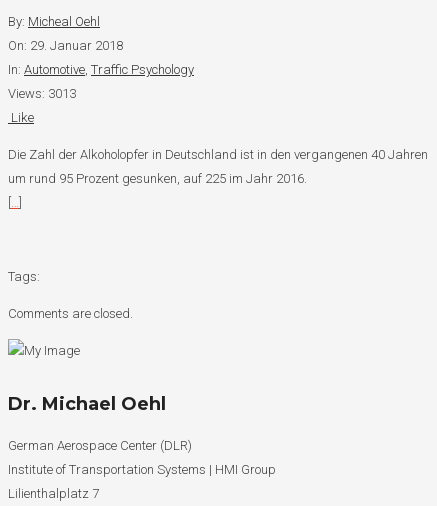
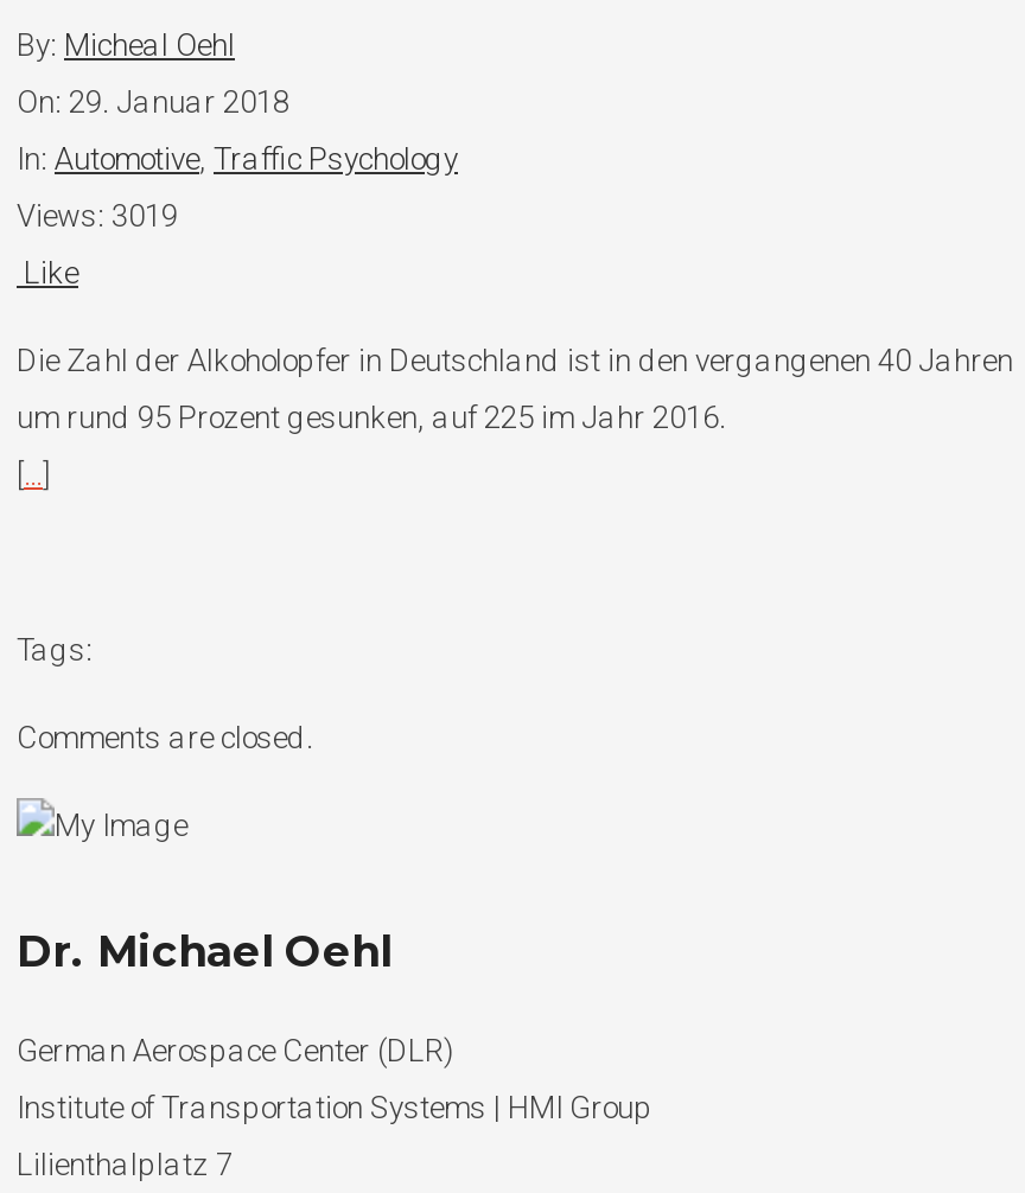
- Views: 3013
+ Views: 3019
